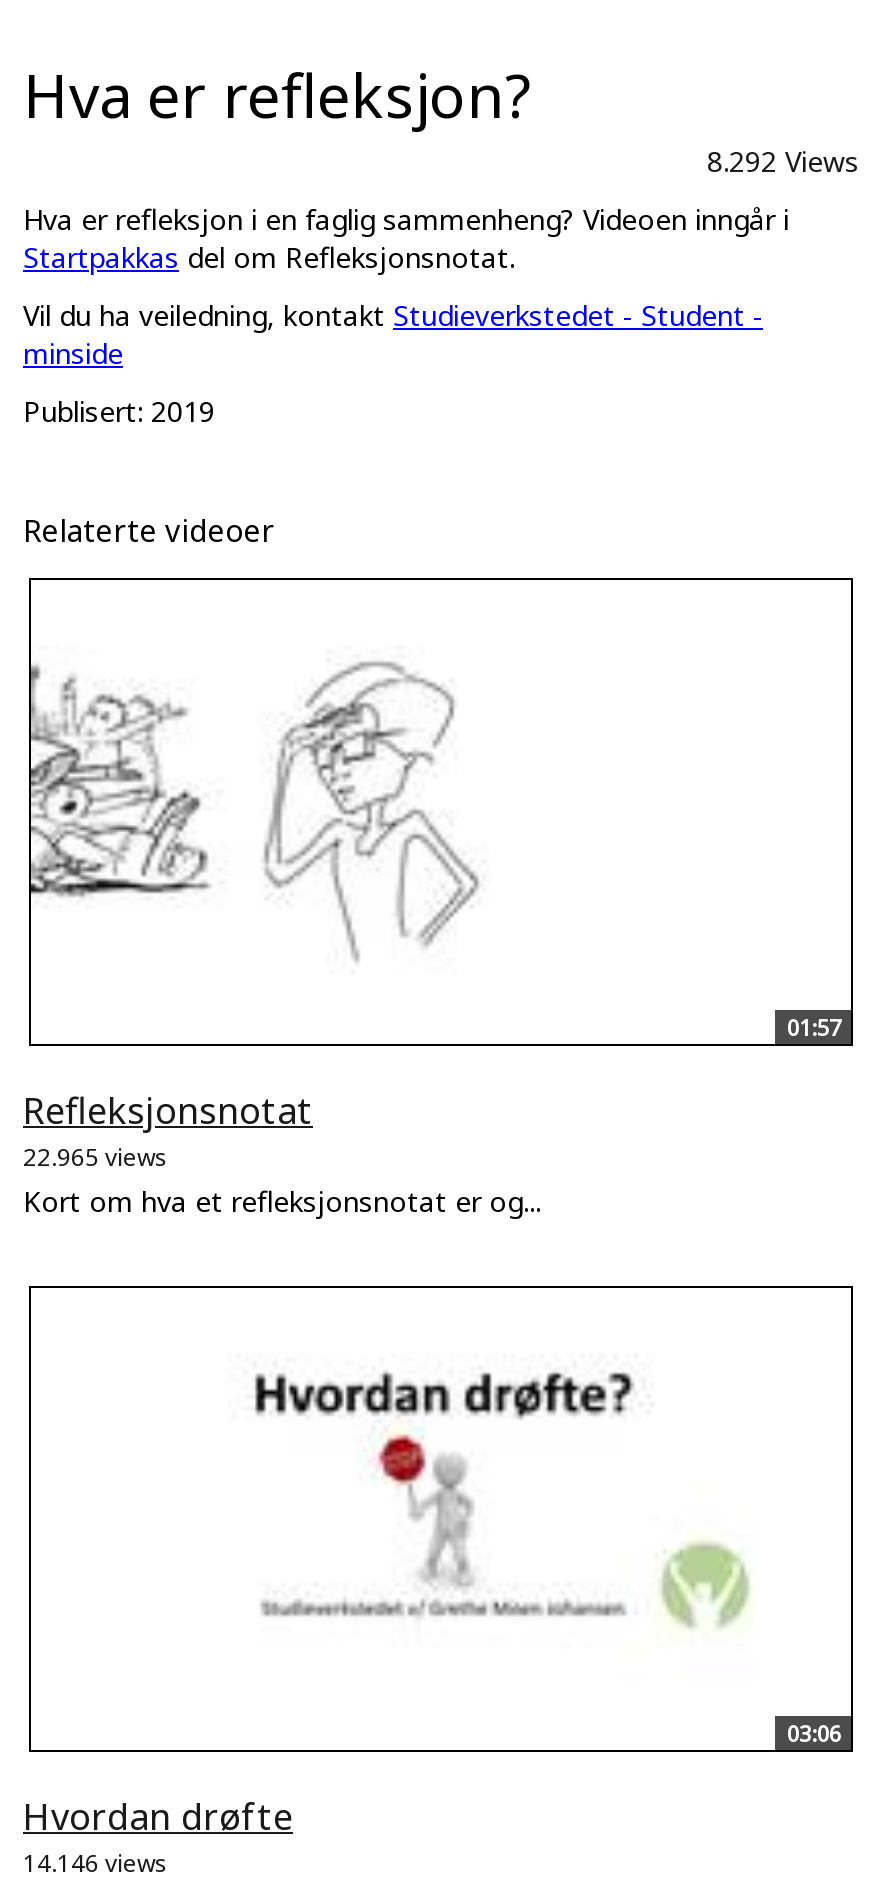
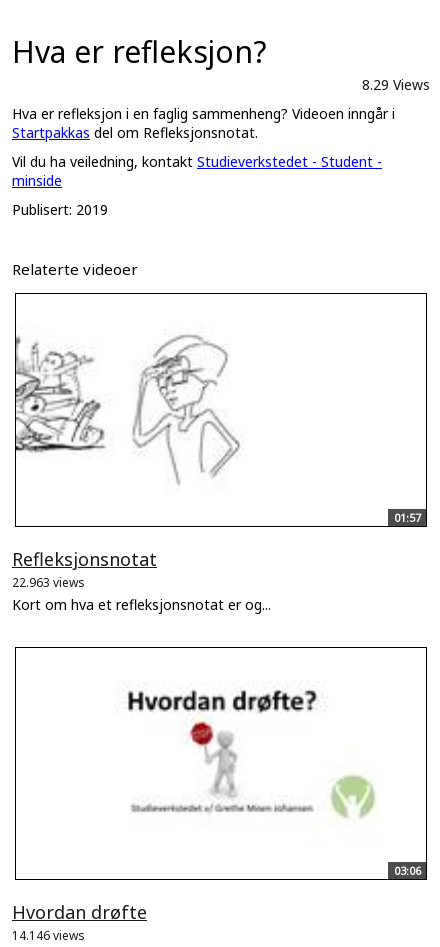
- 8.292 Views
+ 8.29 Views

- 22.965 views
+ 22.963 views
